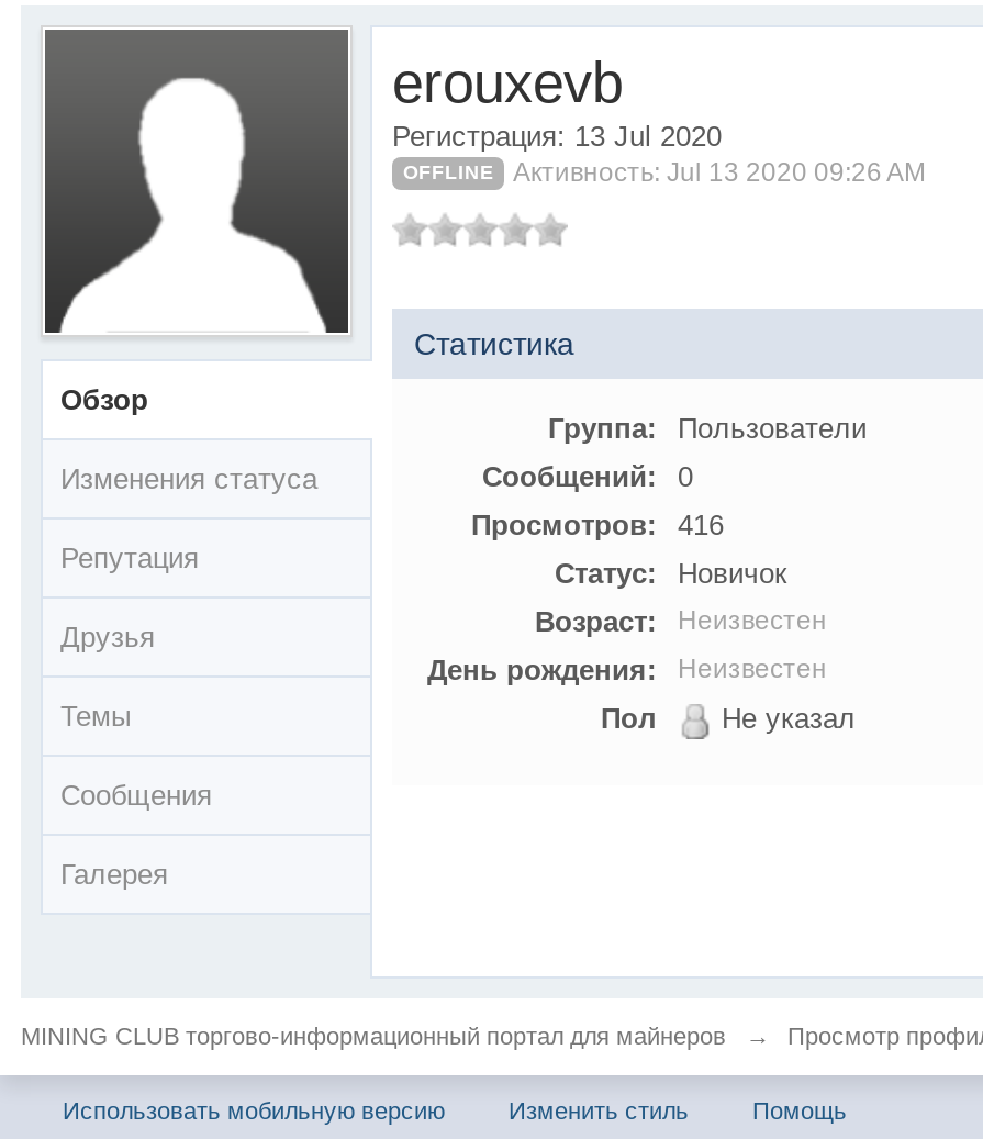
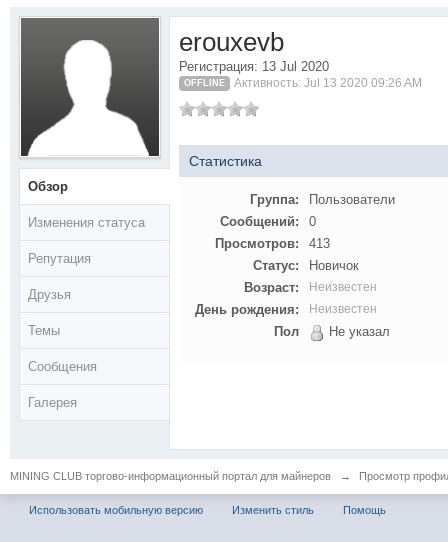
- Просмотров: 416
+ Просмотров: 413
